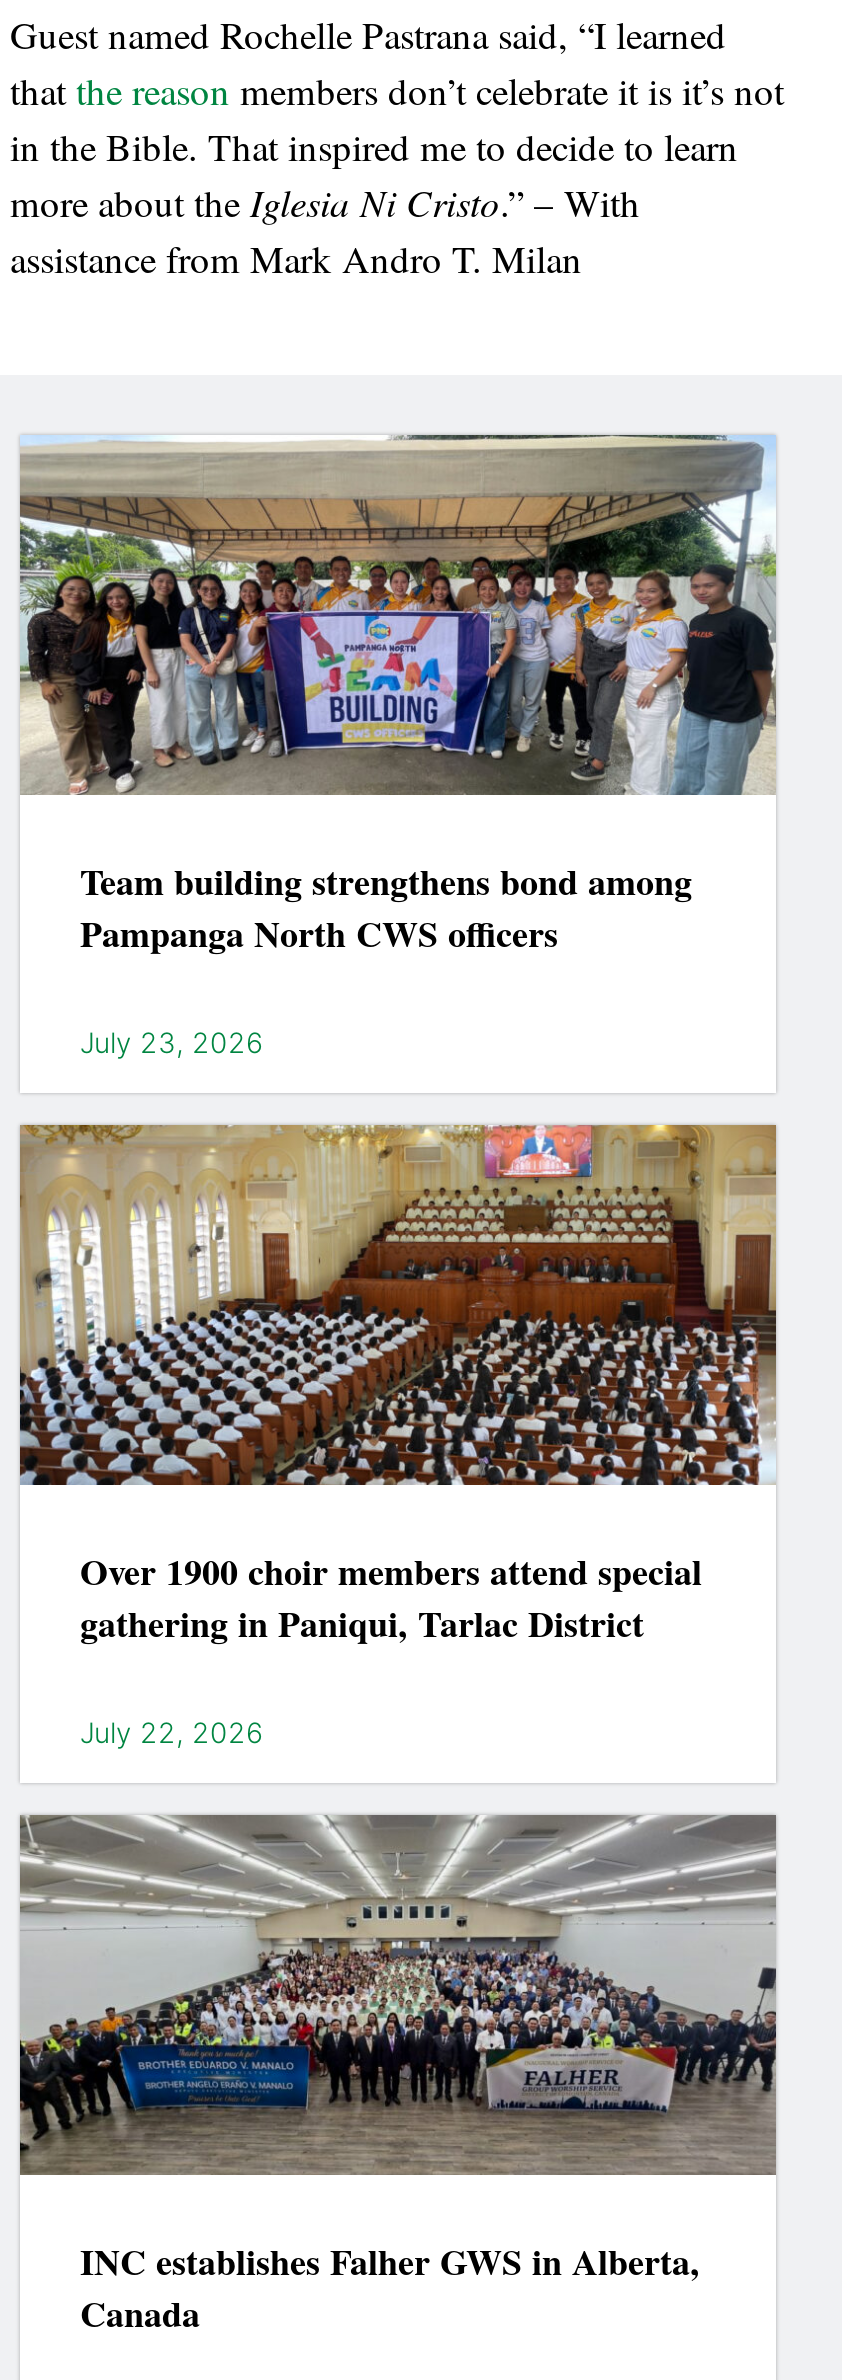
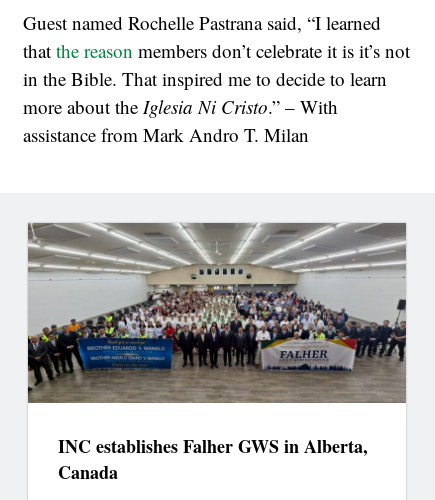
- [image]
- Team building strengthens bond among
- Pampanga North CWS officers
- July 23, 2026

- [image]
- Over 1900 choir members attend special
- gathering in Paniqui, Tarlac District
- July 22, 2026
